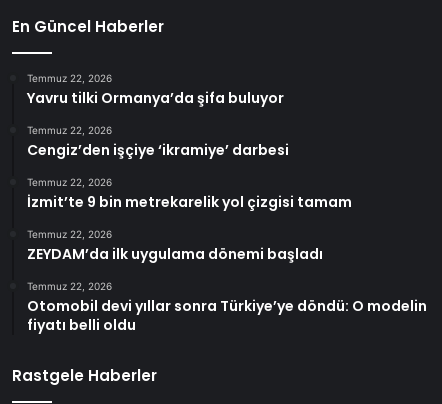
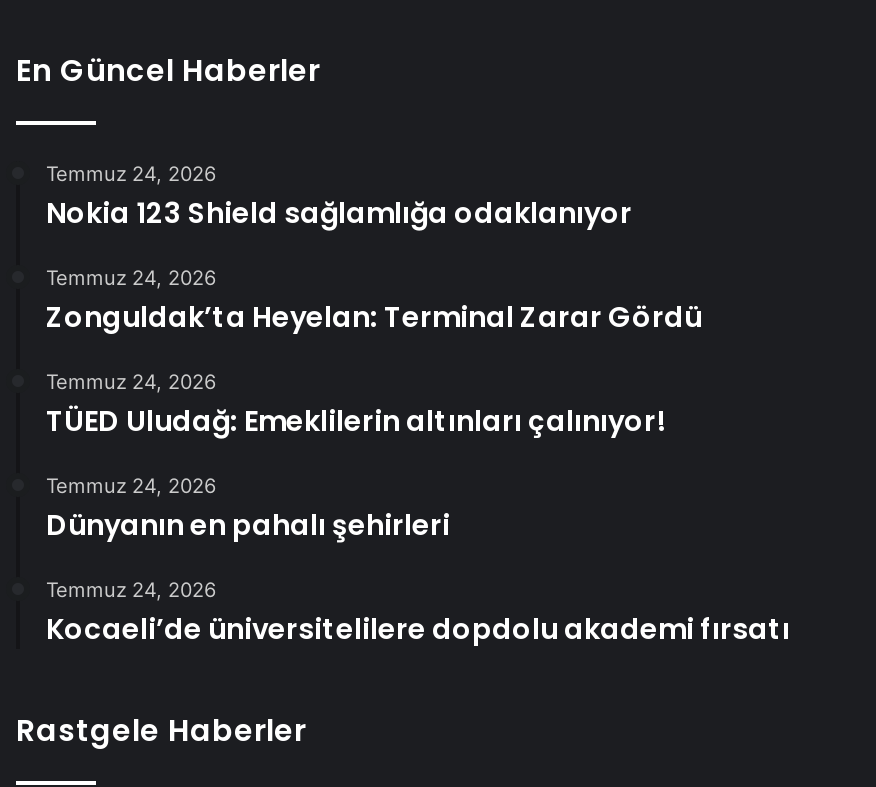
- Temmuz 22, 2026
- Yavru tilki Ormanya’da şifa buluyor
+ Temmuz 24, 2026
+ Nokia 123 Shield sağlamlığa odaklanıyor

- Temmuz 22, 2026
- Cengiz’den işçiye ‘ikramiye’ darbesi
+ Temmuz 24, 2026
+ Zonguldak’ta Heyelan: Terminal Zarar Gördü

- Temmuz 22, 2026
- İzmit’te 9 bin metrekarelik yol çizgisi tamam
+ Temmuz 24, 2026
+ TÜED Uludağ: Emeklilerin altınları çalınıyor!

- Temmuz 22, 2026
- ZEYDAM’da ilk uygulama dönemi başladı
+ Temmuz 24, 2026
+ Dünyanın en pahalı şehirleri

- Temmuz 22, 2026
- Otomobil devi yıllar sonra Türkiye’ye döndü: O modelin
- fiyatı belli oldu
+ Temmuz 24, 2026
+ Kocaeli’de üniversitelilere dopdolu akademi fırsatı
